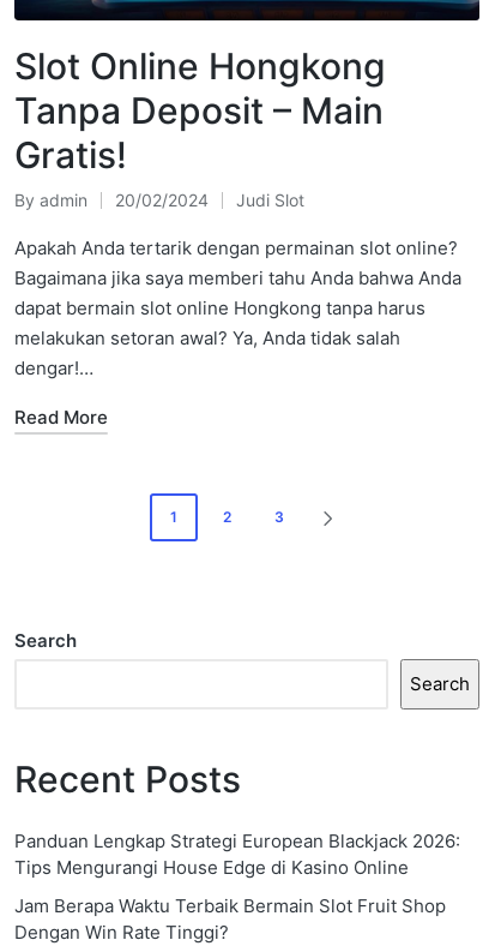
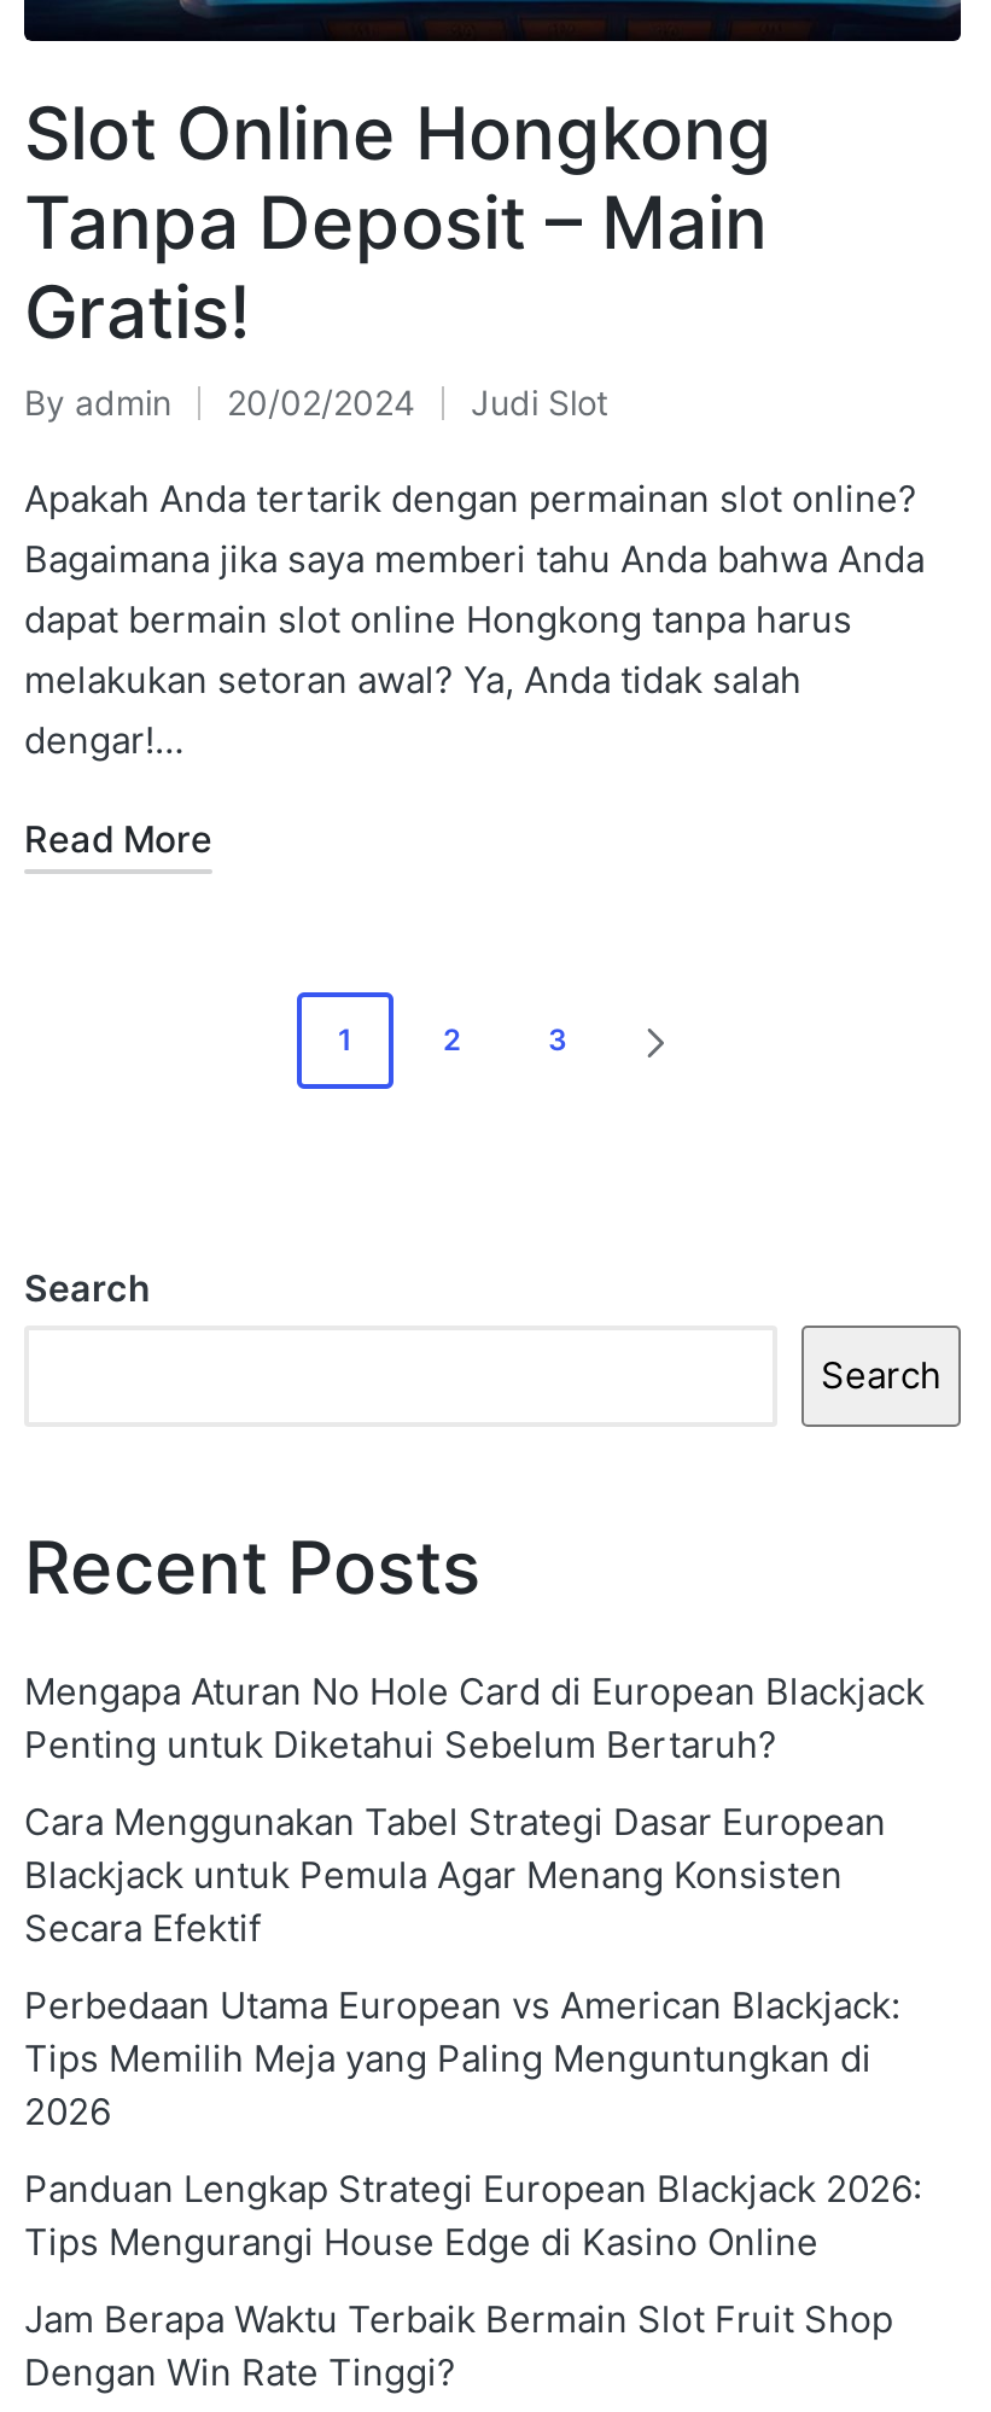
+ Mengapa Aturan No Hole Card di European Blackjack
+ Penting untuk Diketahui Sebelum Bertaruh?
+ Cara Menggunakan Tabel Strategi Dasar European
+ Blackjack untuk Pemula Agar Menang Konsisten
+ Secara Efektif
+ Perbedaan Utama European vs American Blackjack:
+ Tips Memilih Meja yang Paling Menguntungkan di
+ 2026
